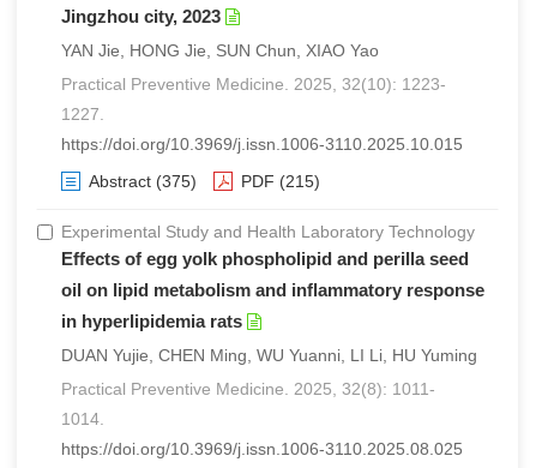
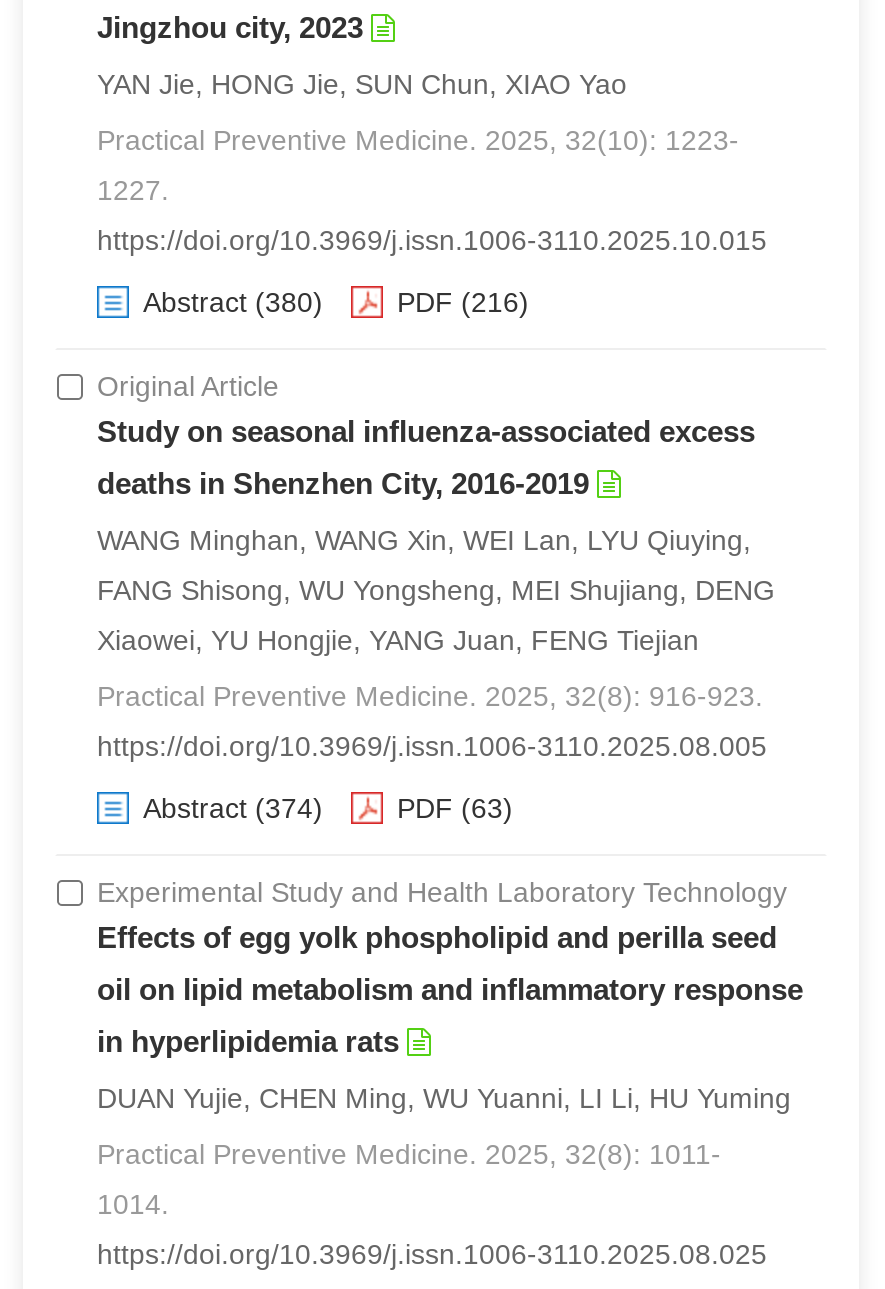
- Abstract (375)
- PDF (215)
+ Abstract (380)
+ PDF (216)
+ Original Article
+ Study on seasonal influenza-associated excess
+ deaths in Shenzhen City, 2016-2019
+ WANG Minghan, WANG Xin, WEI Lan, LYU Qiuying,
+ FANG Shisong, WU Yongsheng, MEI Shujiang, DENG
+ Xiaowei, YU Hongjie, YANG Juan, FENG Tiejian
+ Practical Preventive Medicine. 2025, 32(8): 916-923.
+ https://doi.org/10.3969/j.issn.1006-3110.2025.08.005
+ Abstract (374)
+ PDF (63)
